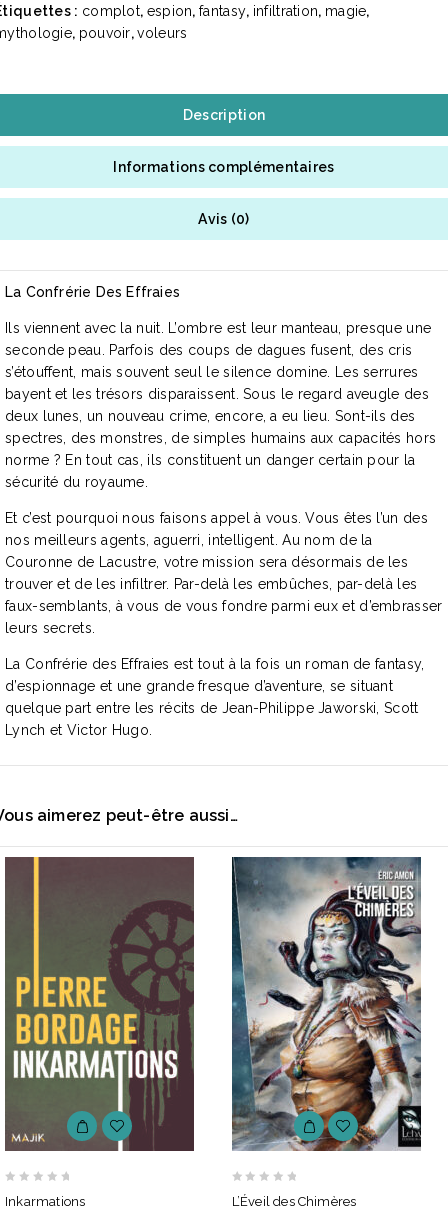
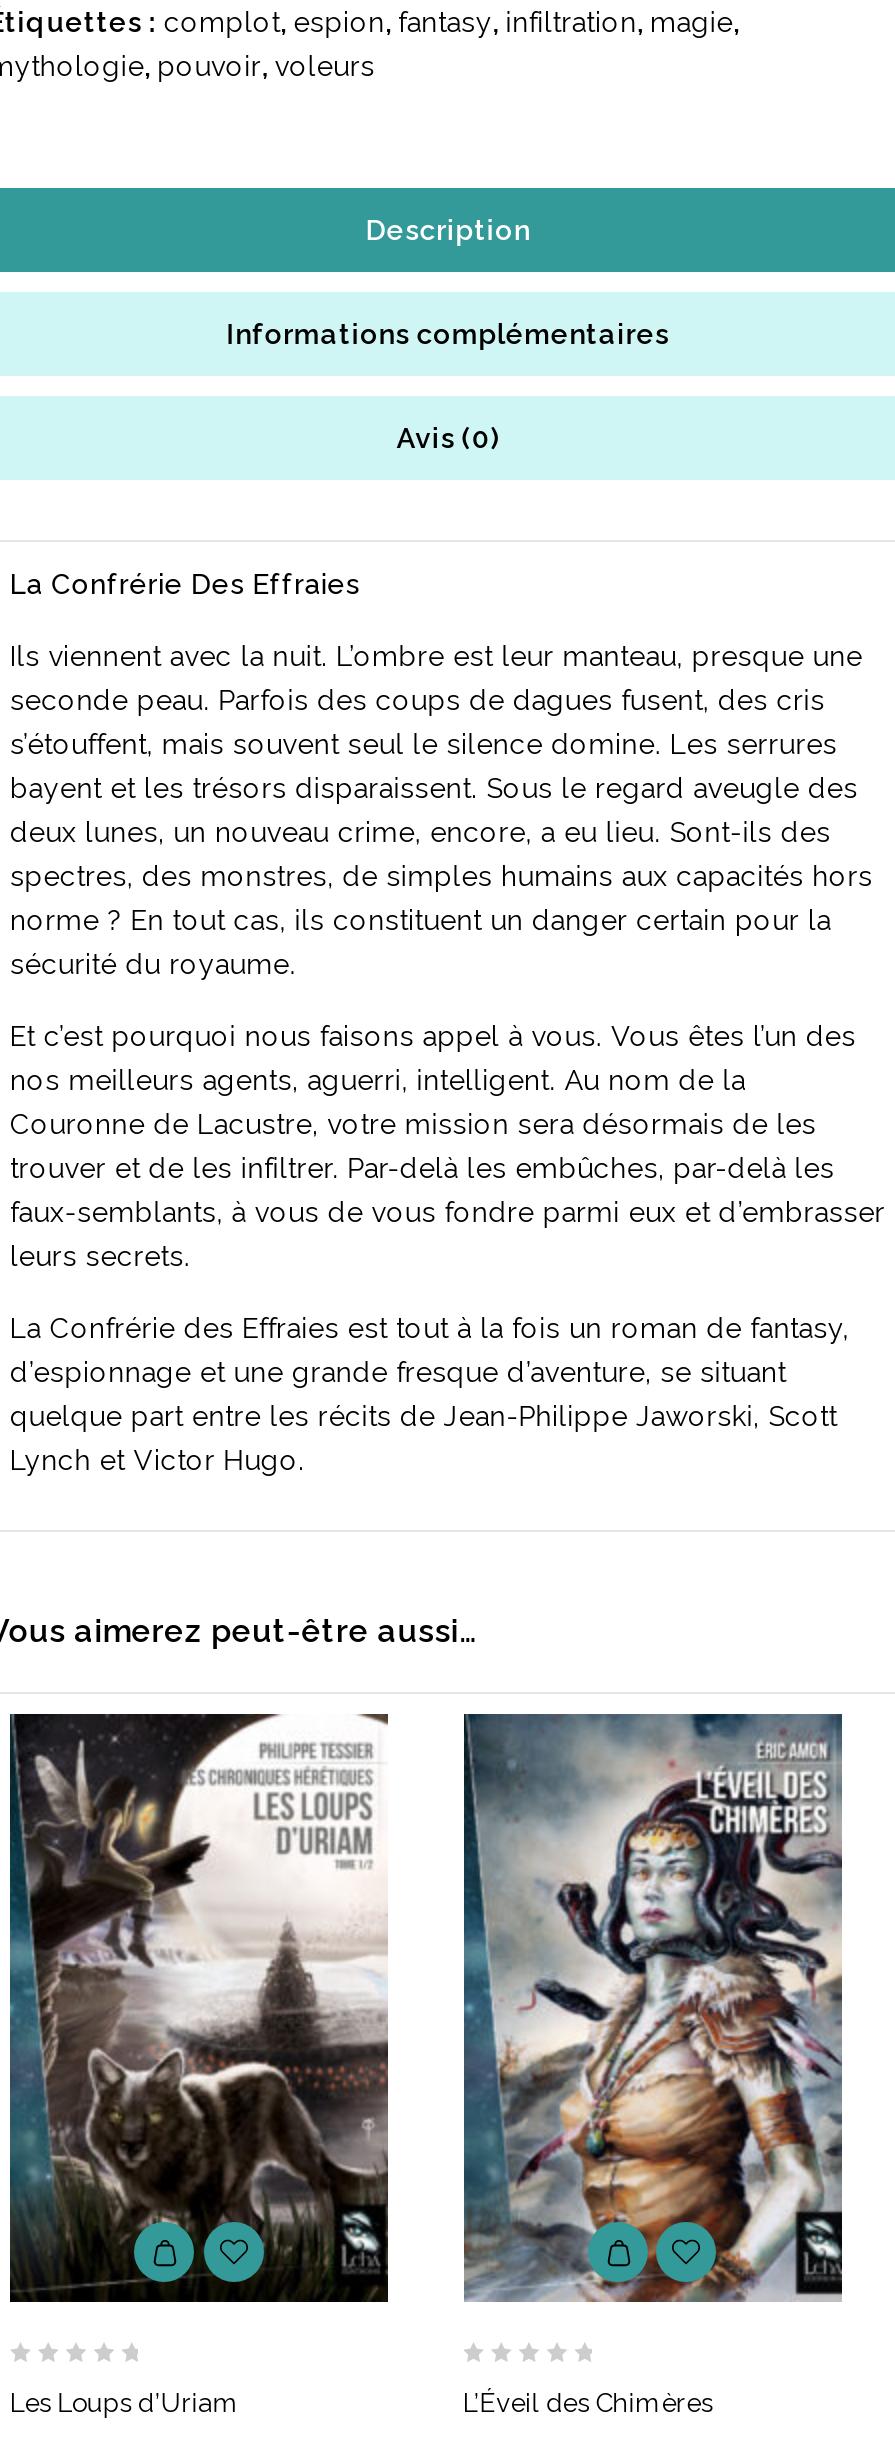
- [image]
+ [image]

- Inkarmations
+ Les Loups d’Uriam
